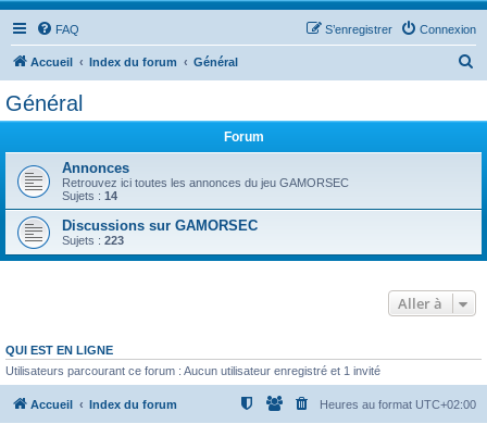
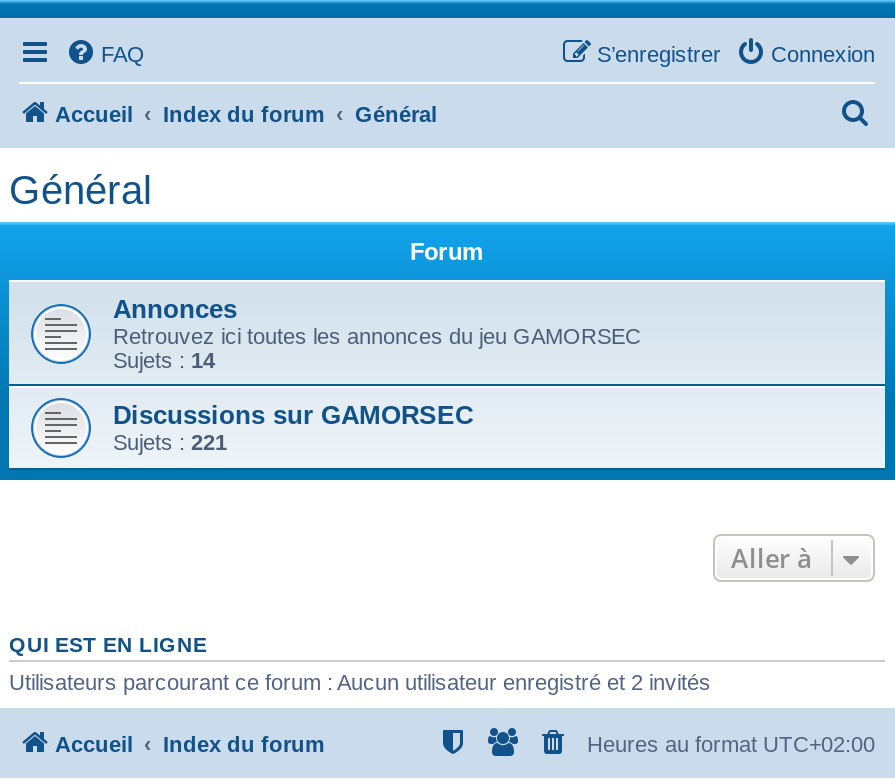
- Sujets : 223
+ Sujets : 221

- Utilisateurs parcourant ce forum : Aucun utilisateur enregistré et 1 invité
+ Utilisateurs parcourant ce forum : Aucun utilisateur enregistré et 2 invités
